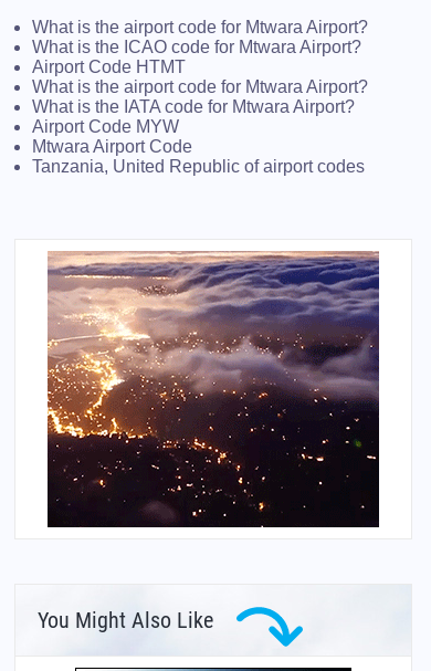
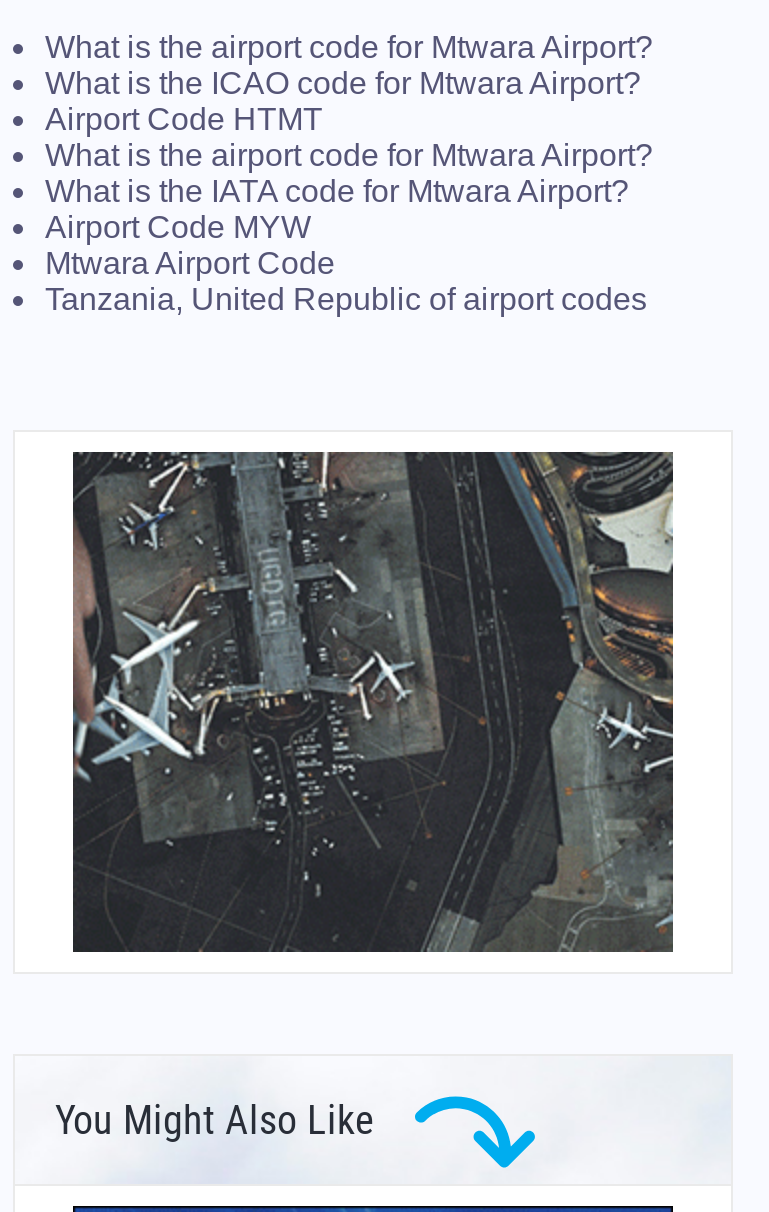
- [image]
+ [image]
